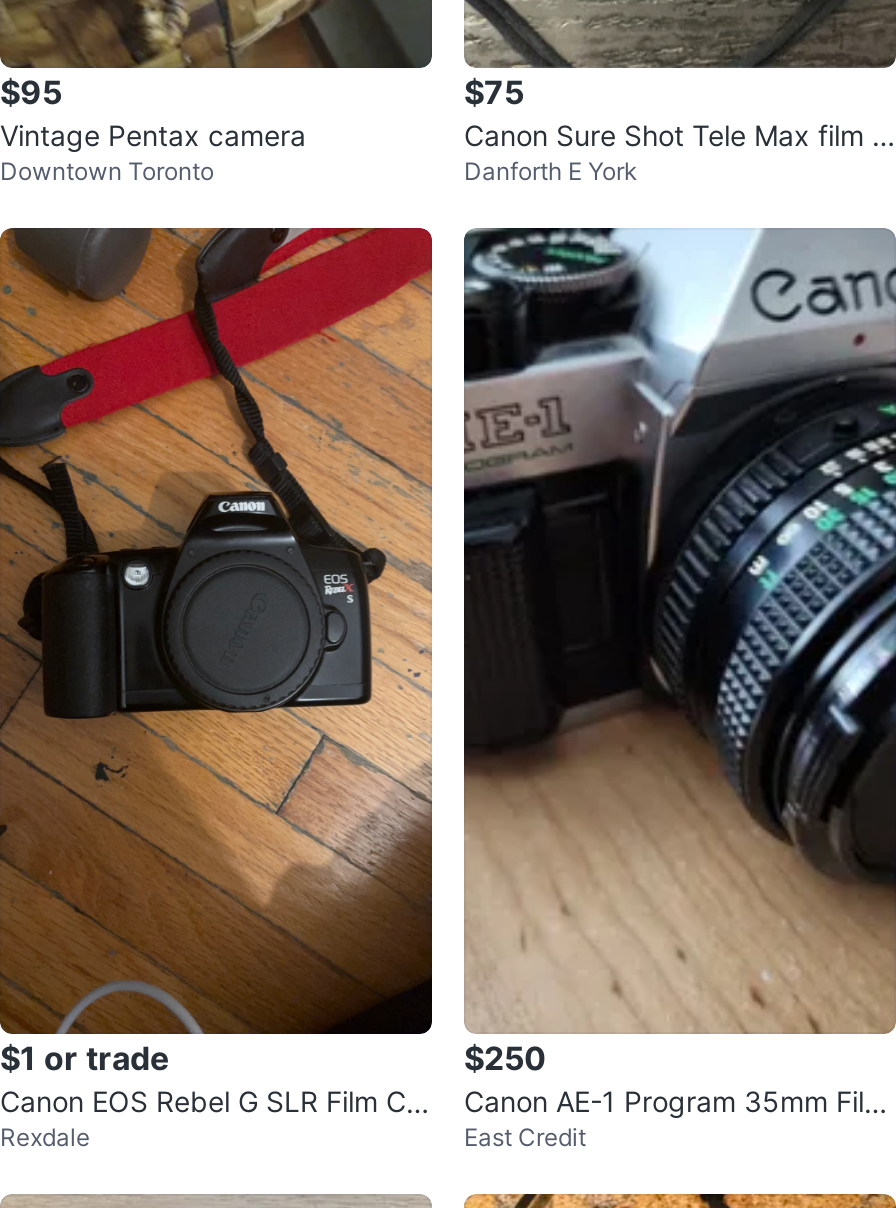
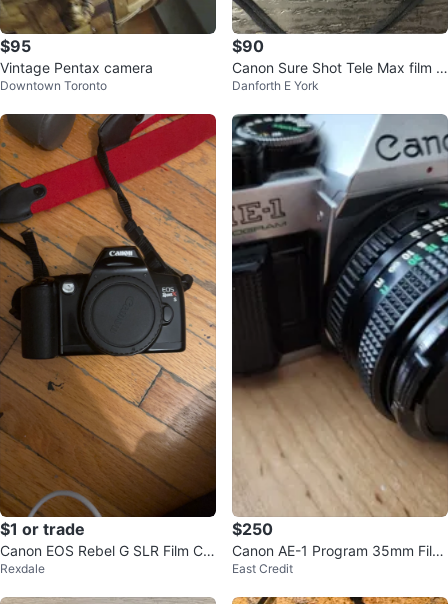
- $75
+ $90
